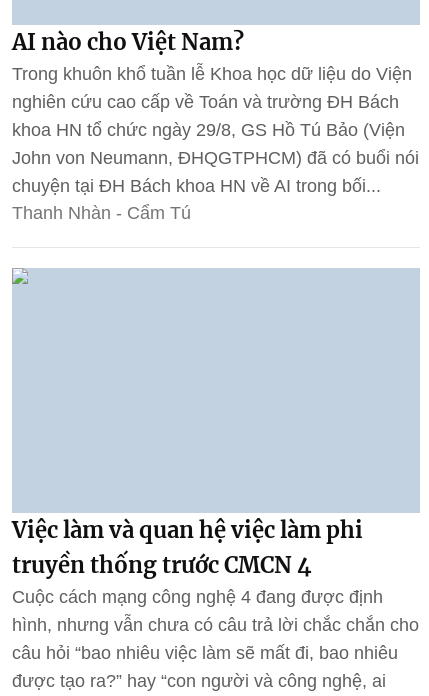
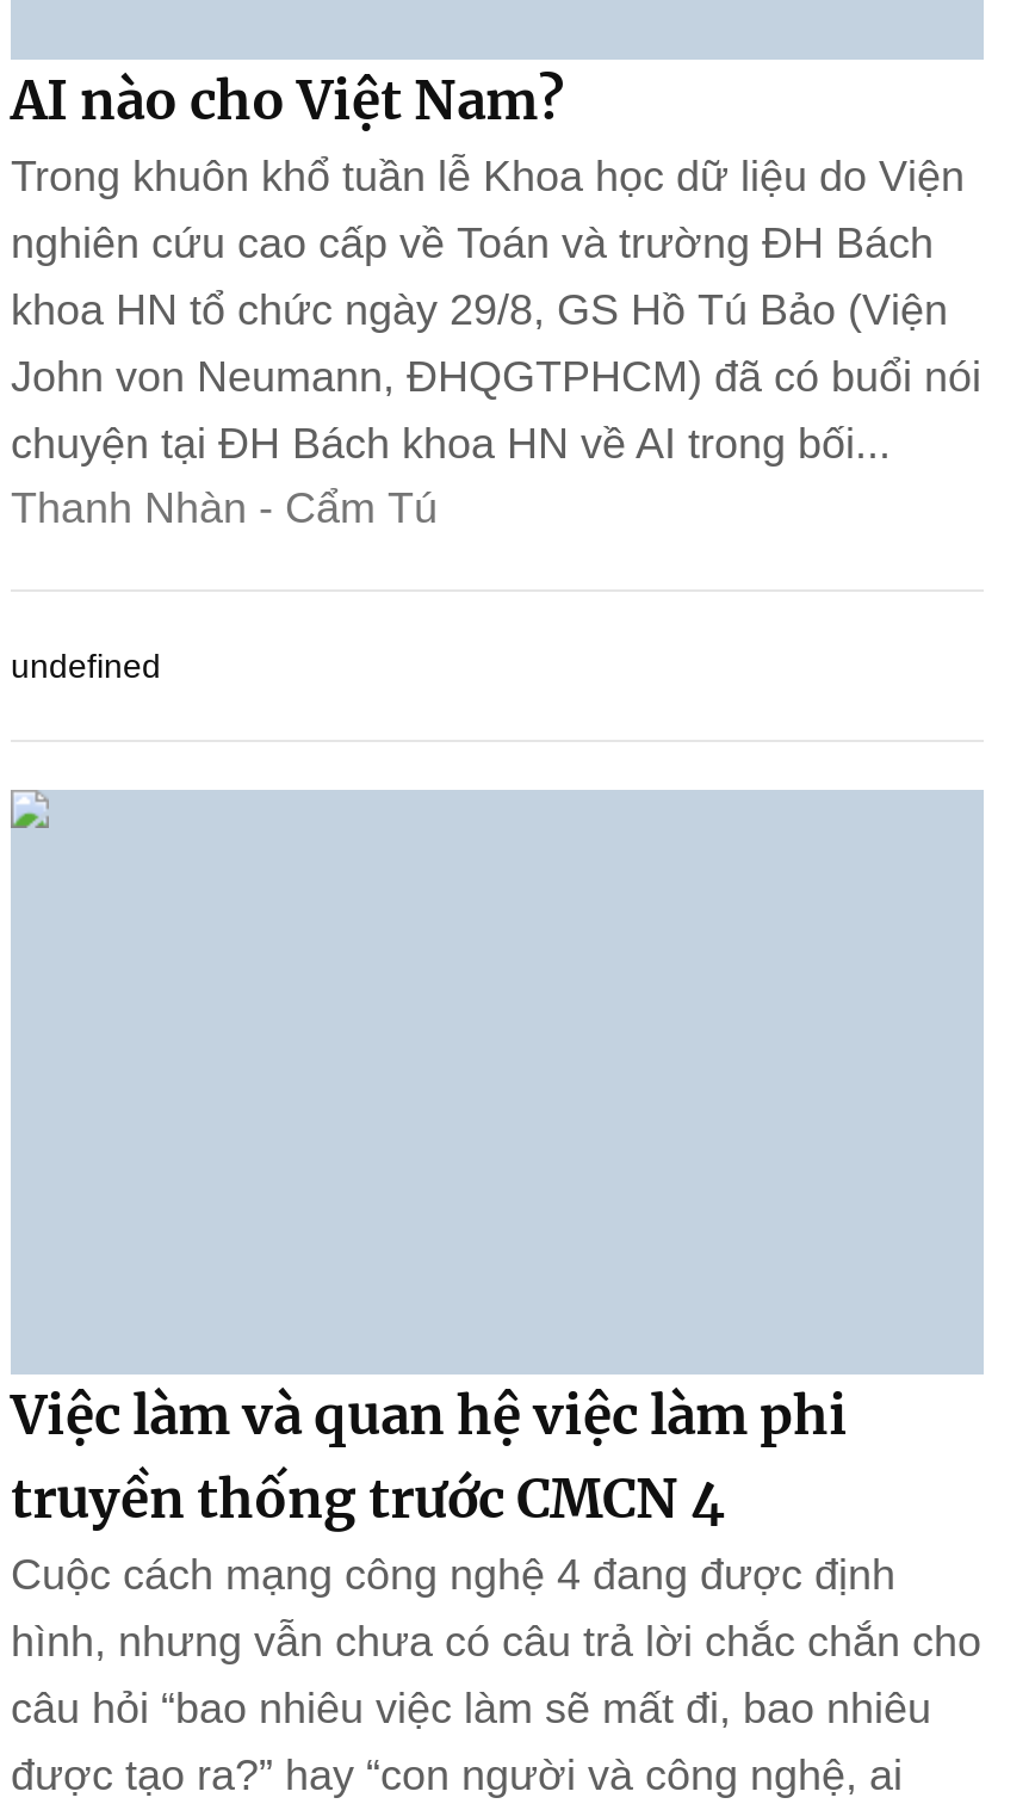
+ undefined
